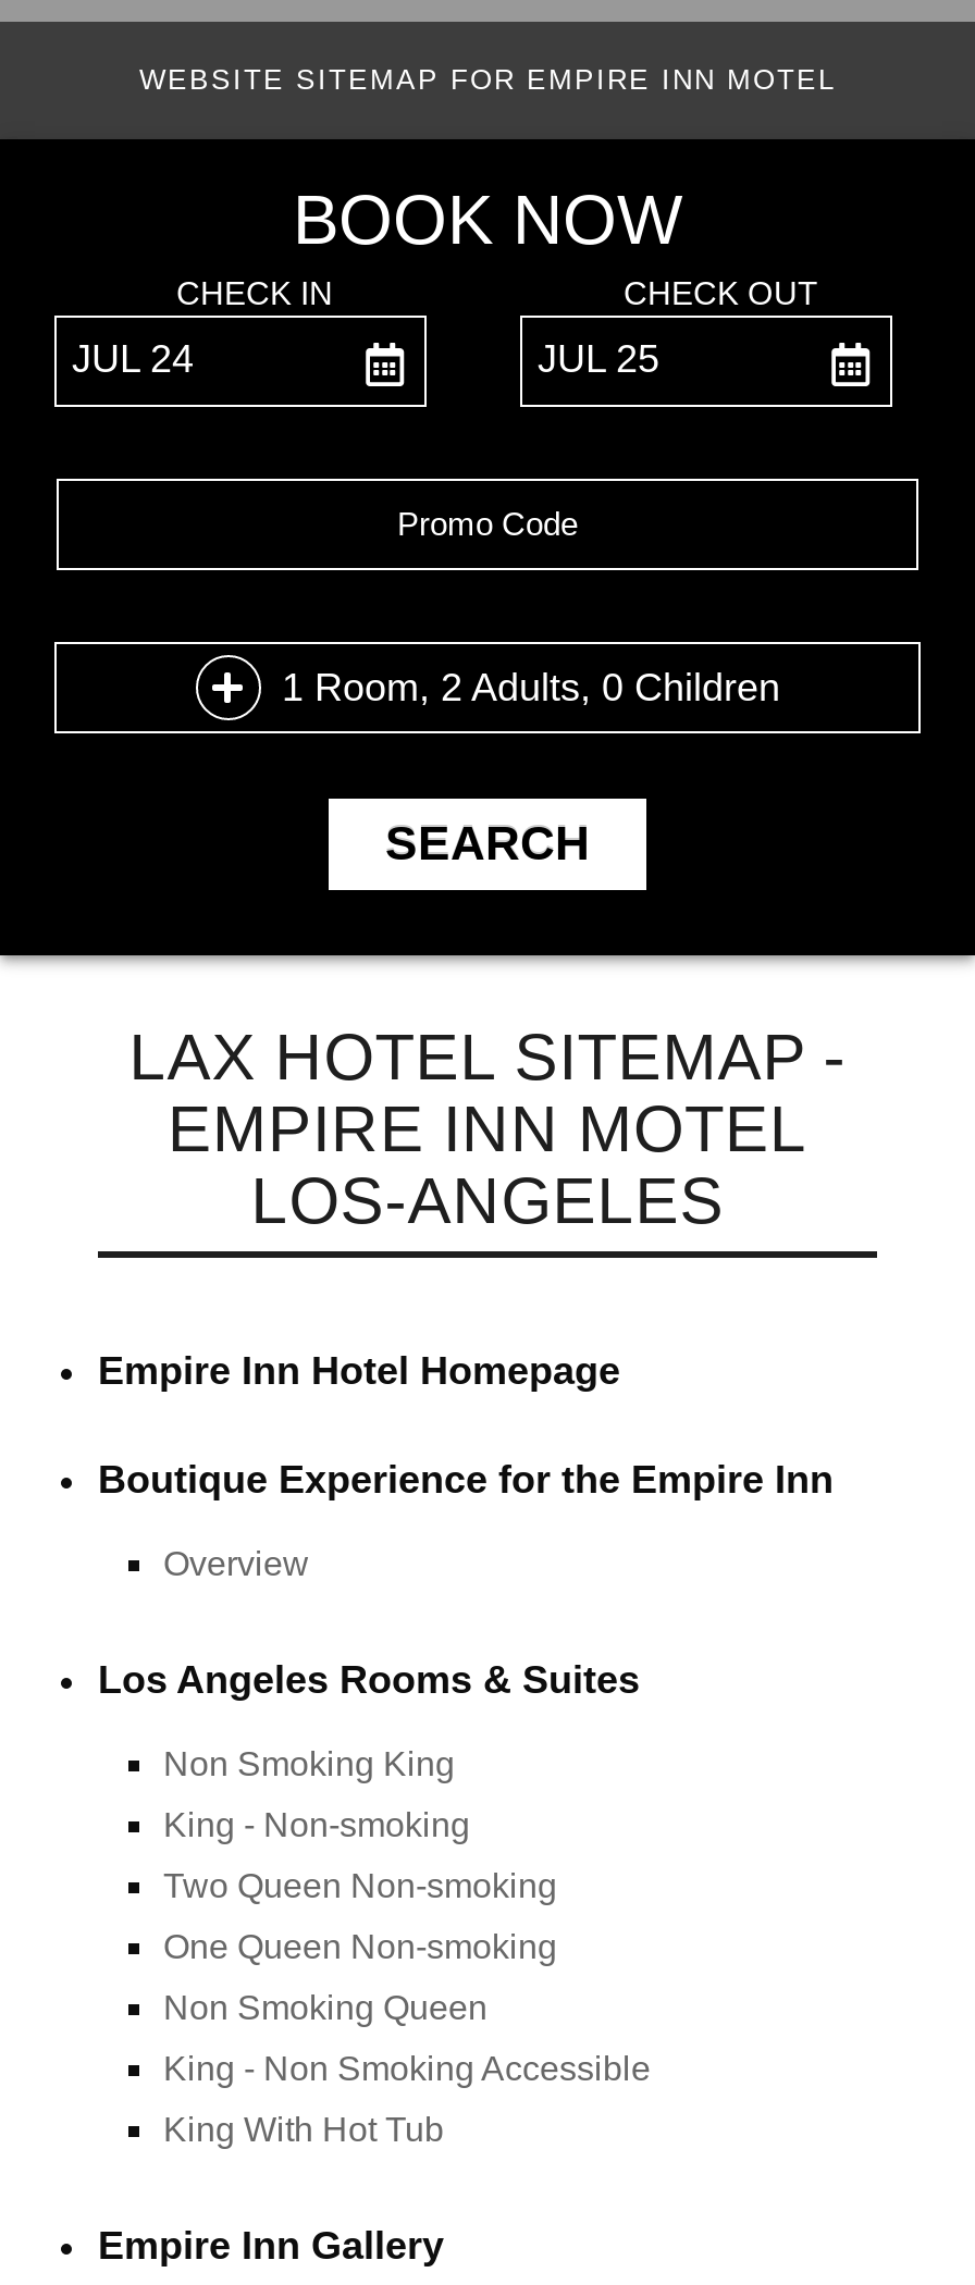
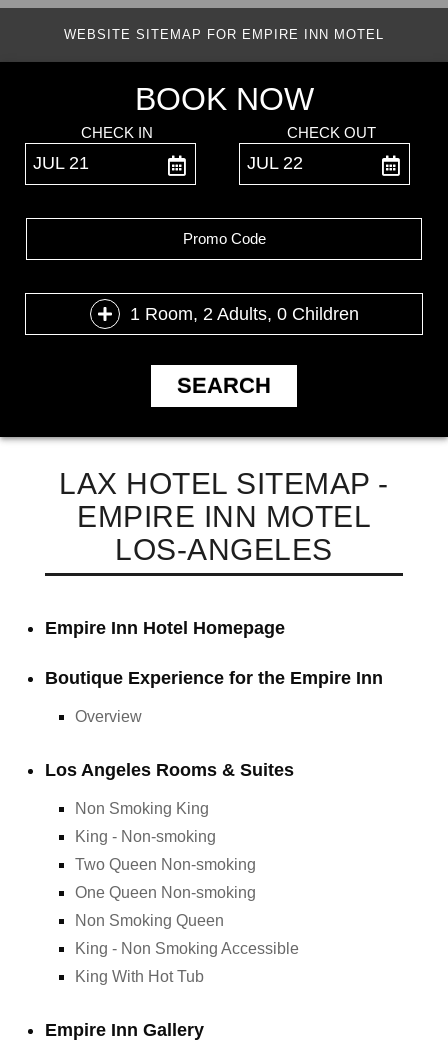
- JUL 24
+ JUL 21

- JUL 25
+ JUL 22
